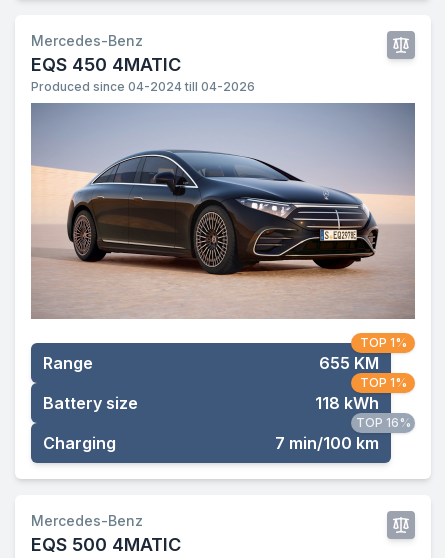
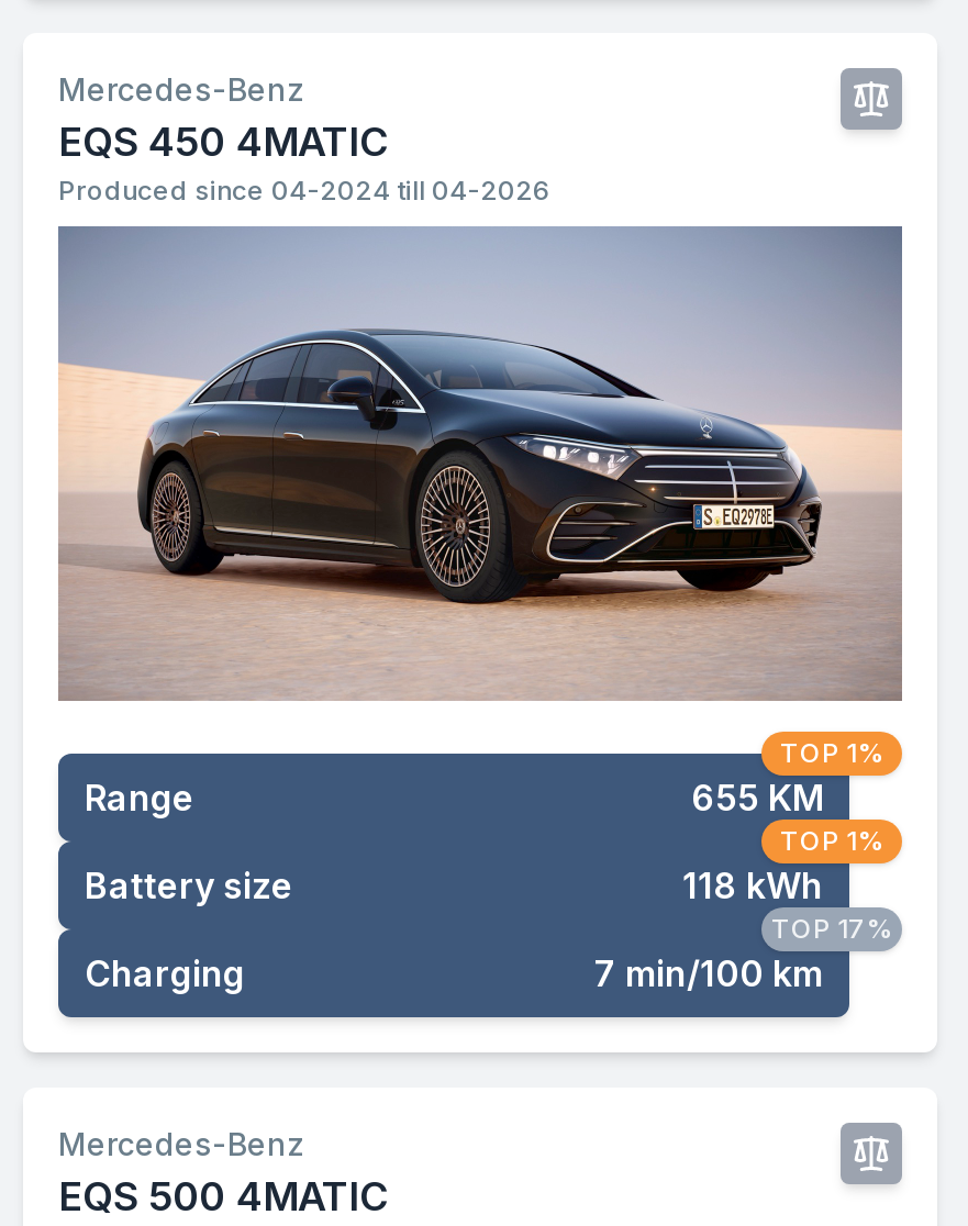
- TOP 16%
+ TOP 17%
